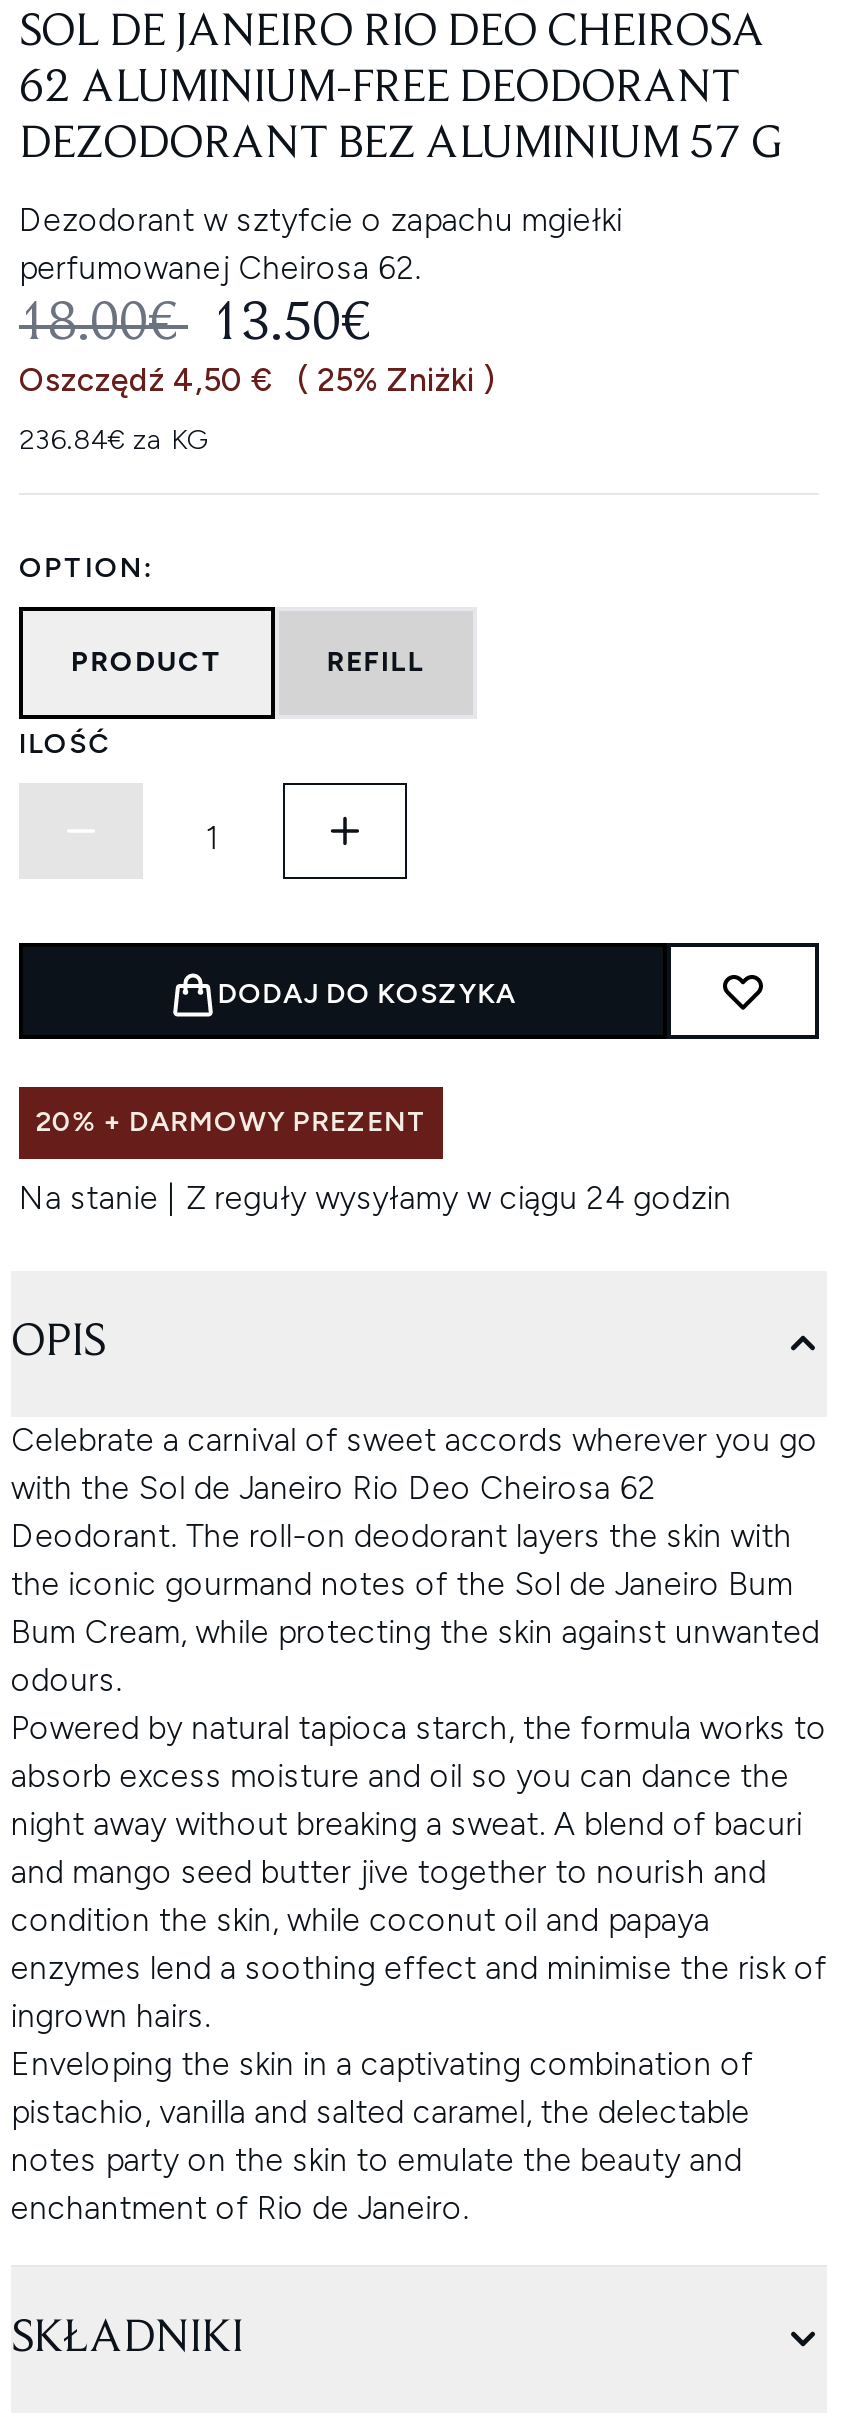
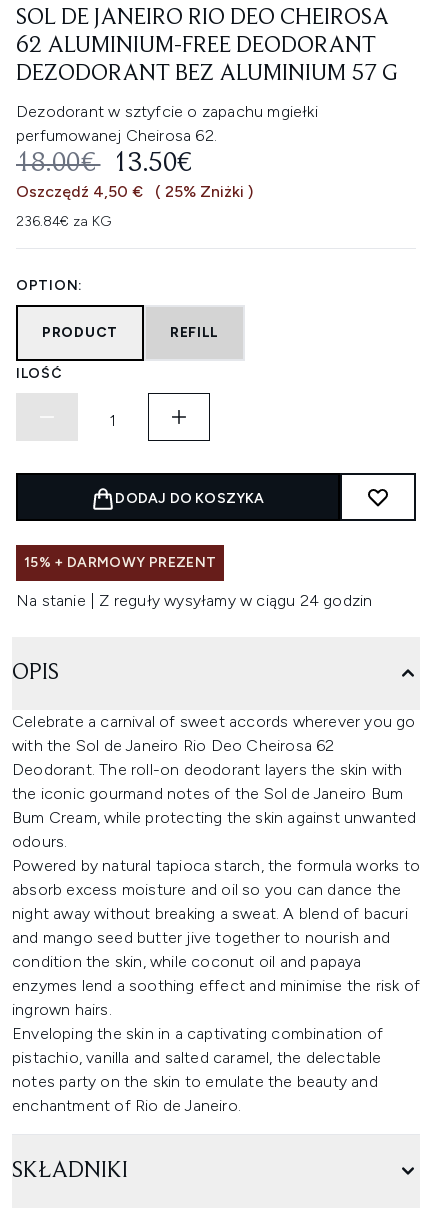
- 20% + DARMOWY PREZENT
+ 15% + DARMOWY PREZENT
